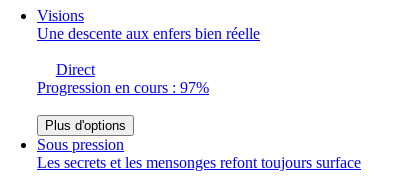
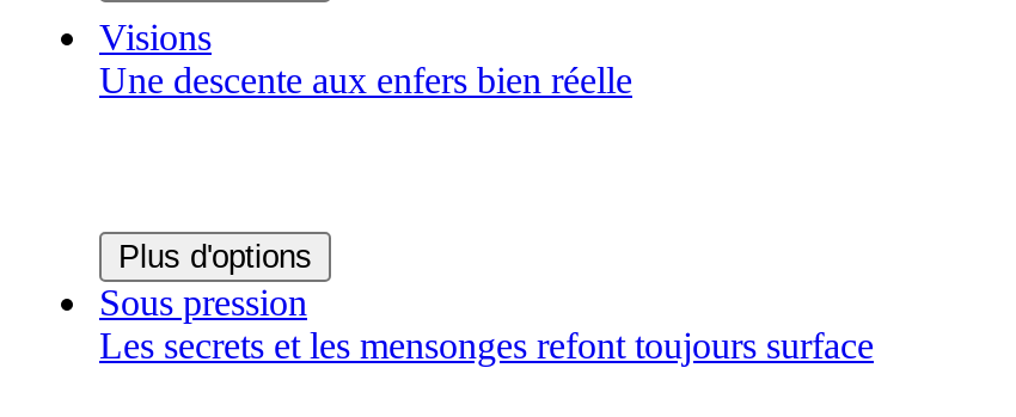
- Direct
- Progression en cours : 97%
